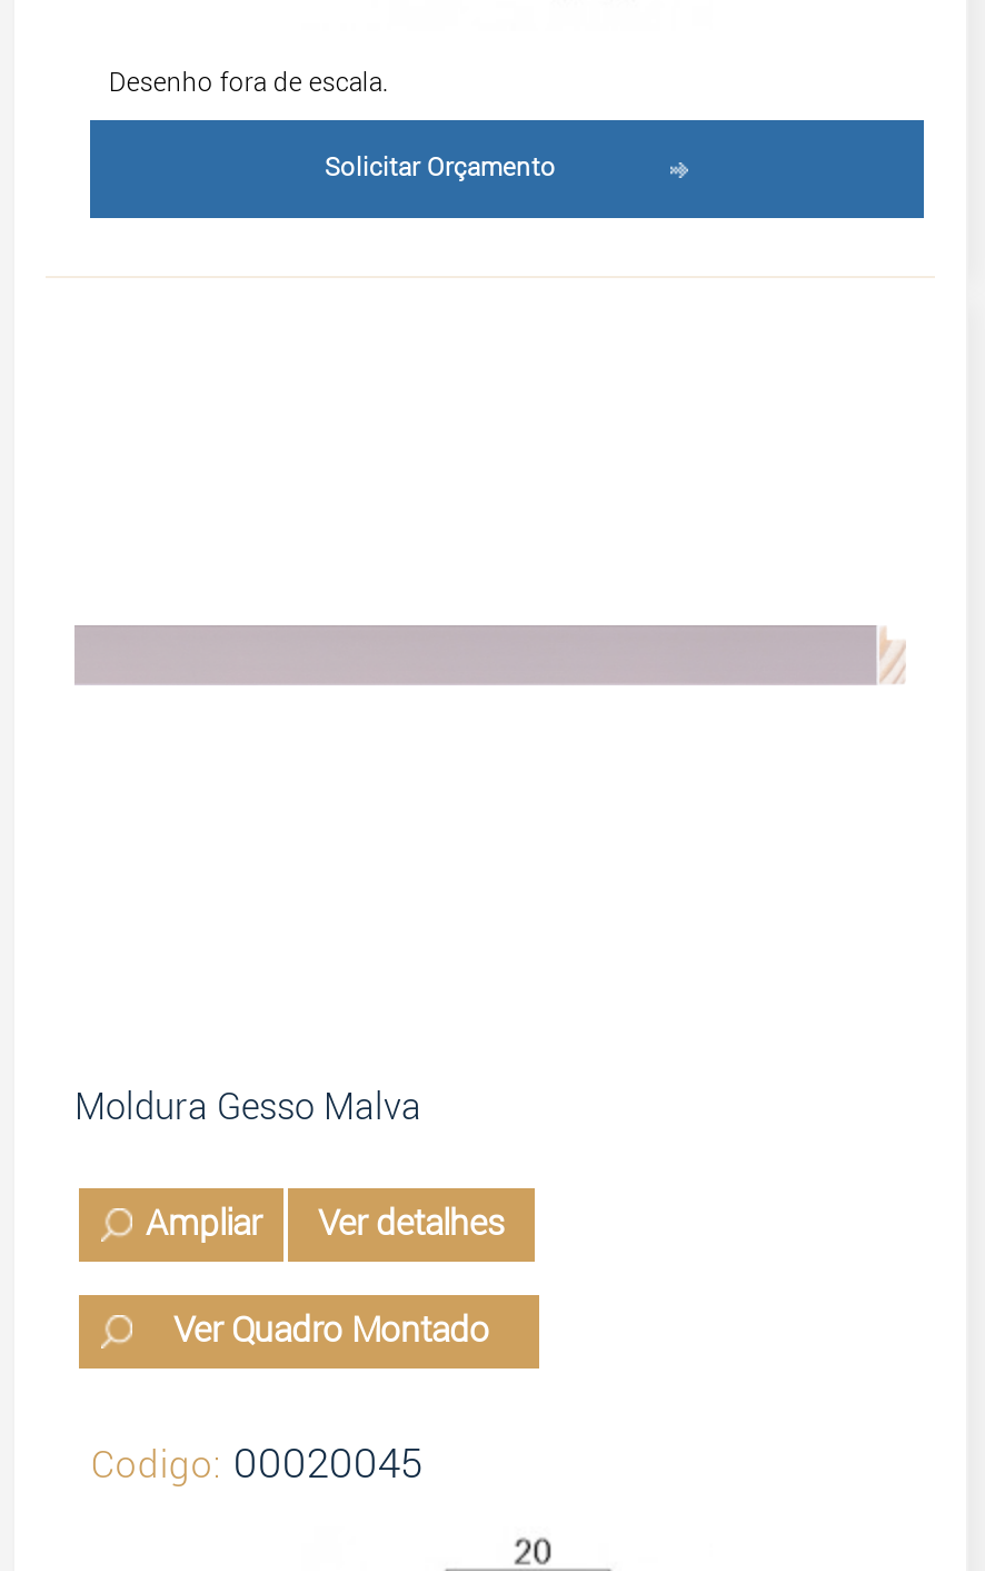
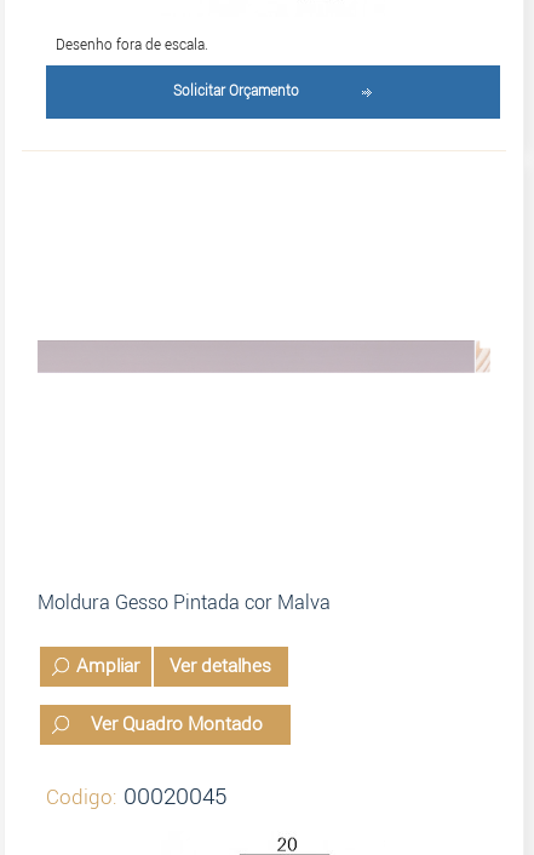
- Moldura Gesso Malva
+ Moldura Gesso Pintada cor Malva
